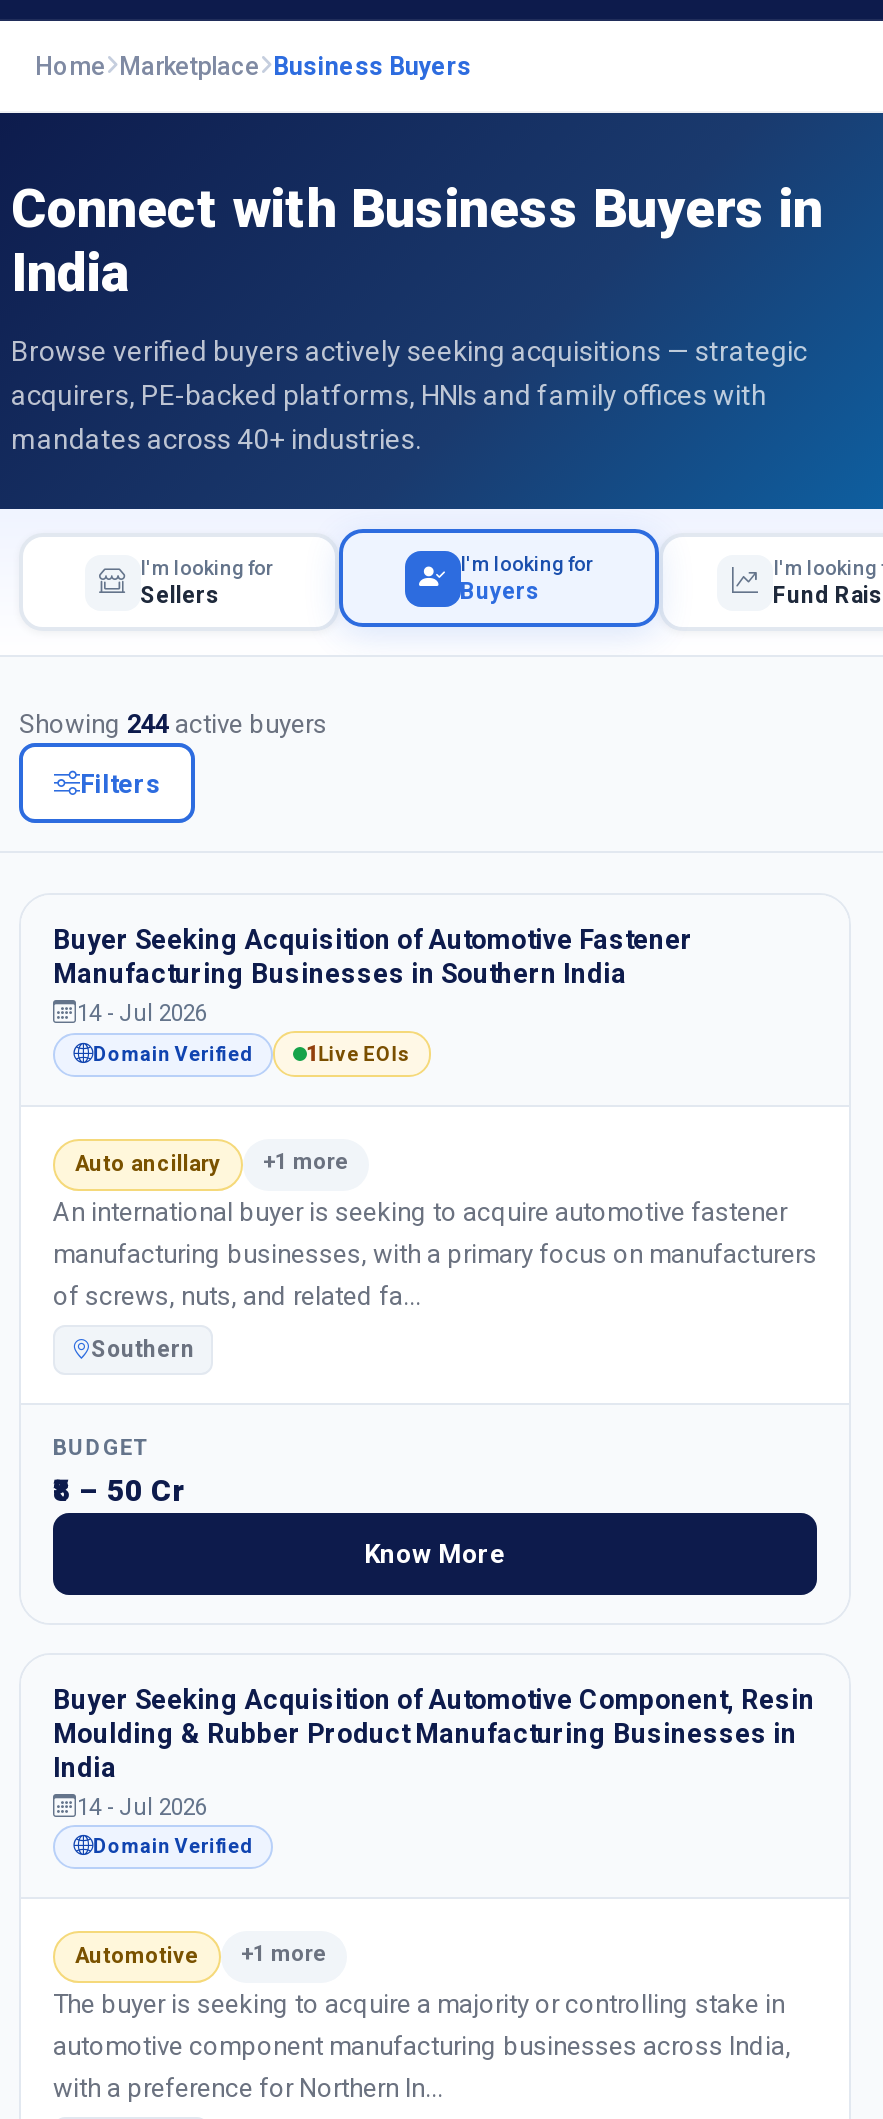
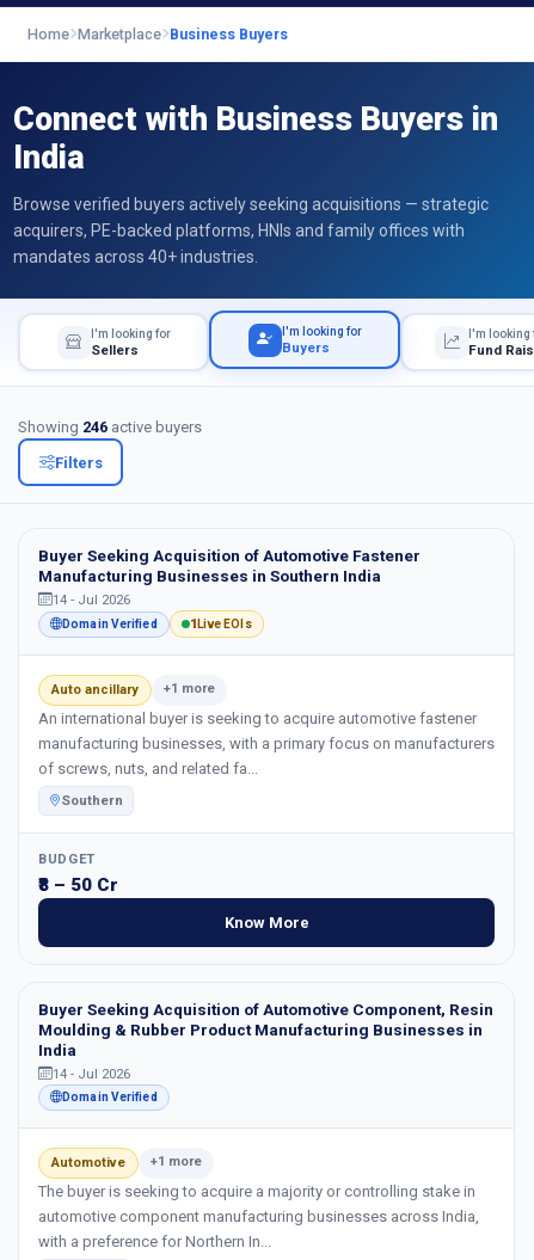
- Showing 244 active buyers
+ Showing 246 active buyers
